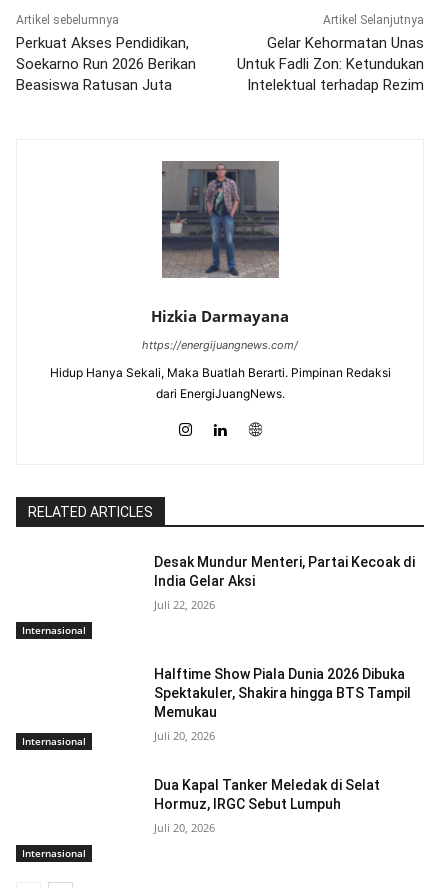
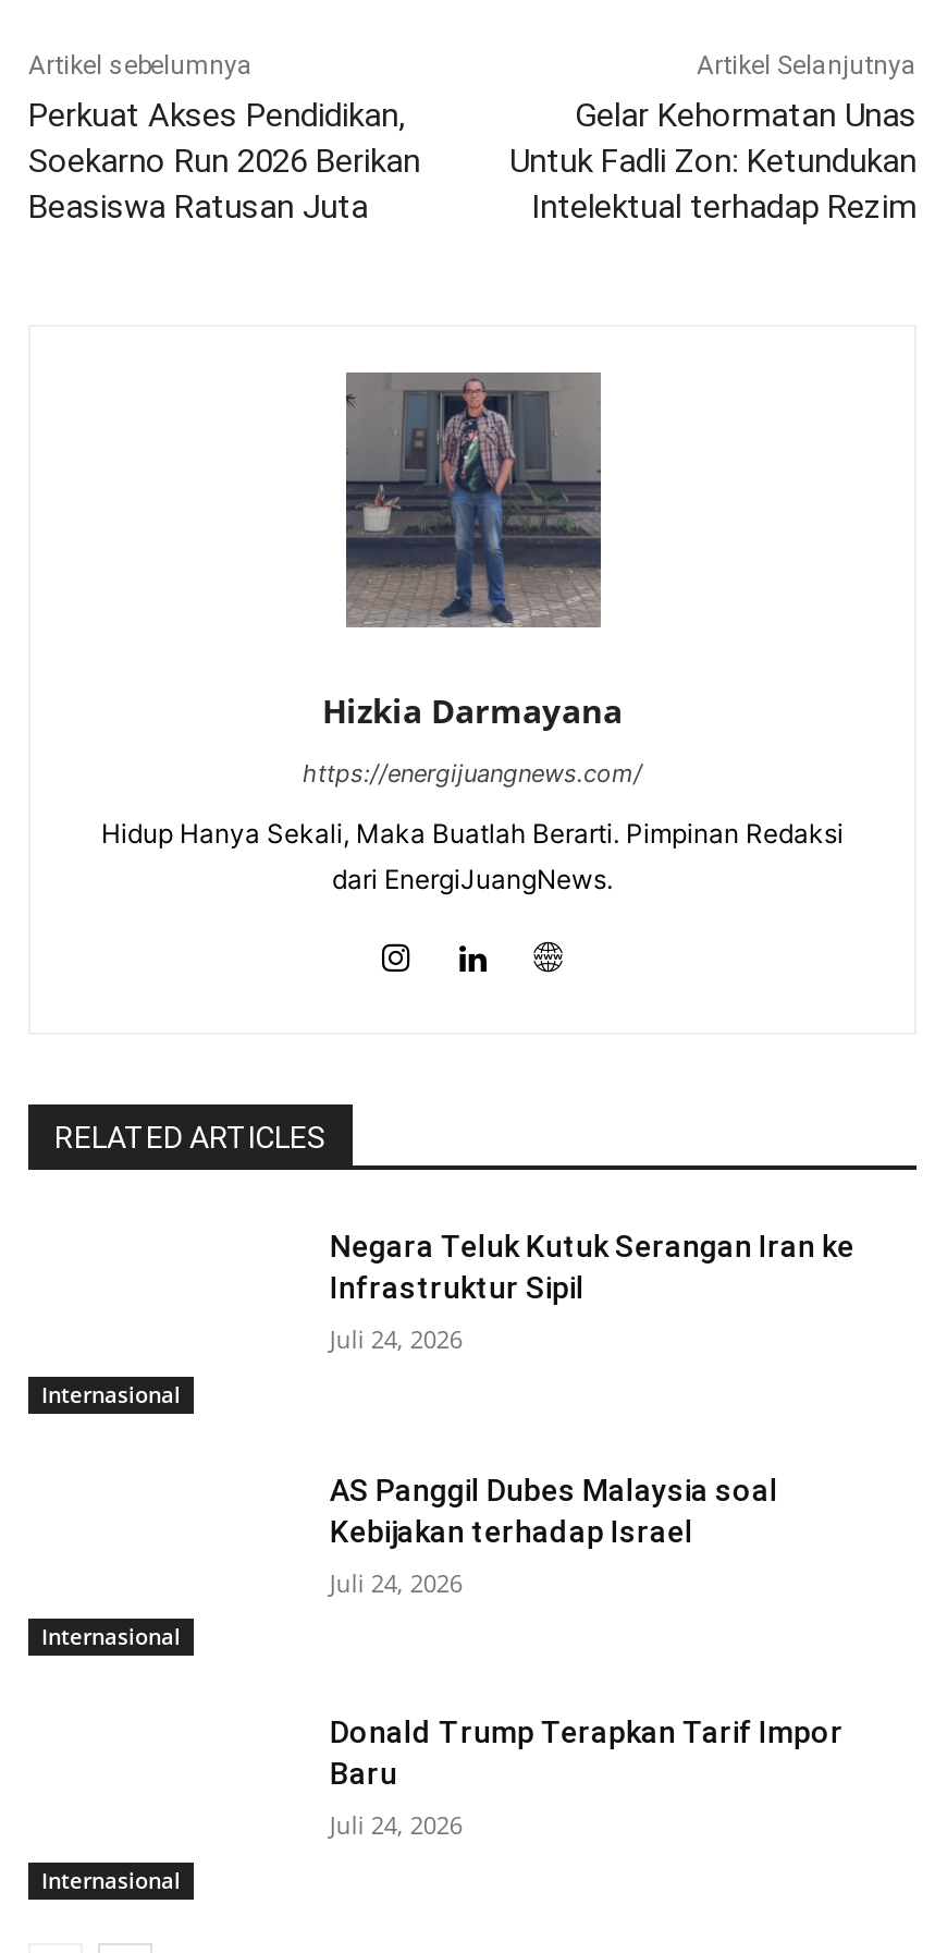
- Desak Mundur Menteri, Partai Kecoak di
- India Gelar Aksi
+ Negara Teluk Kutuk Serangan Iran ke
+ Infrastruktur Sipil

- Juli 22, 2026
+ Juli 24, 2026

- Halftime Show Piala Dunia 2026 Dibuka
- Spektakuler, Shakira hingga BTS Tampil
- Memukau
+ AS Panggil Dubes Malaysia soal
+ Kebijakan terhadap Israel

- Juli 20, 2026
+ Juli 24, 2026

- Dua Kapal Tanker Meledak di Selat
- Hormuz, IRGC Sebut Lumpuh
+ Donald Trump Terapkan Tarif Impor
+ Baru

- Juli 20, 2026
+ Juli 24, 2026
